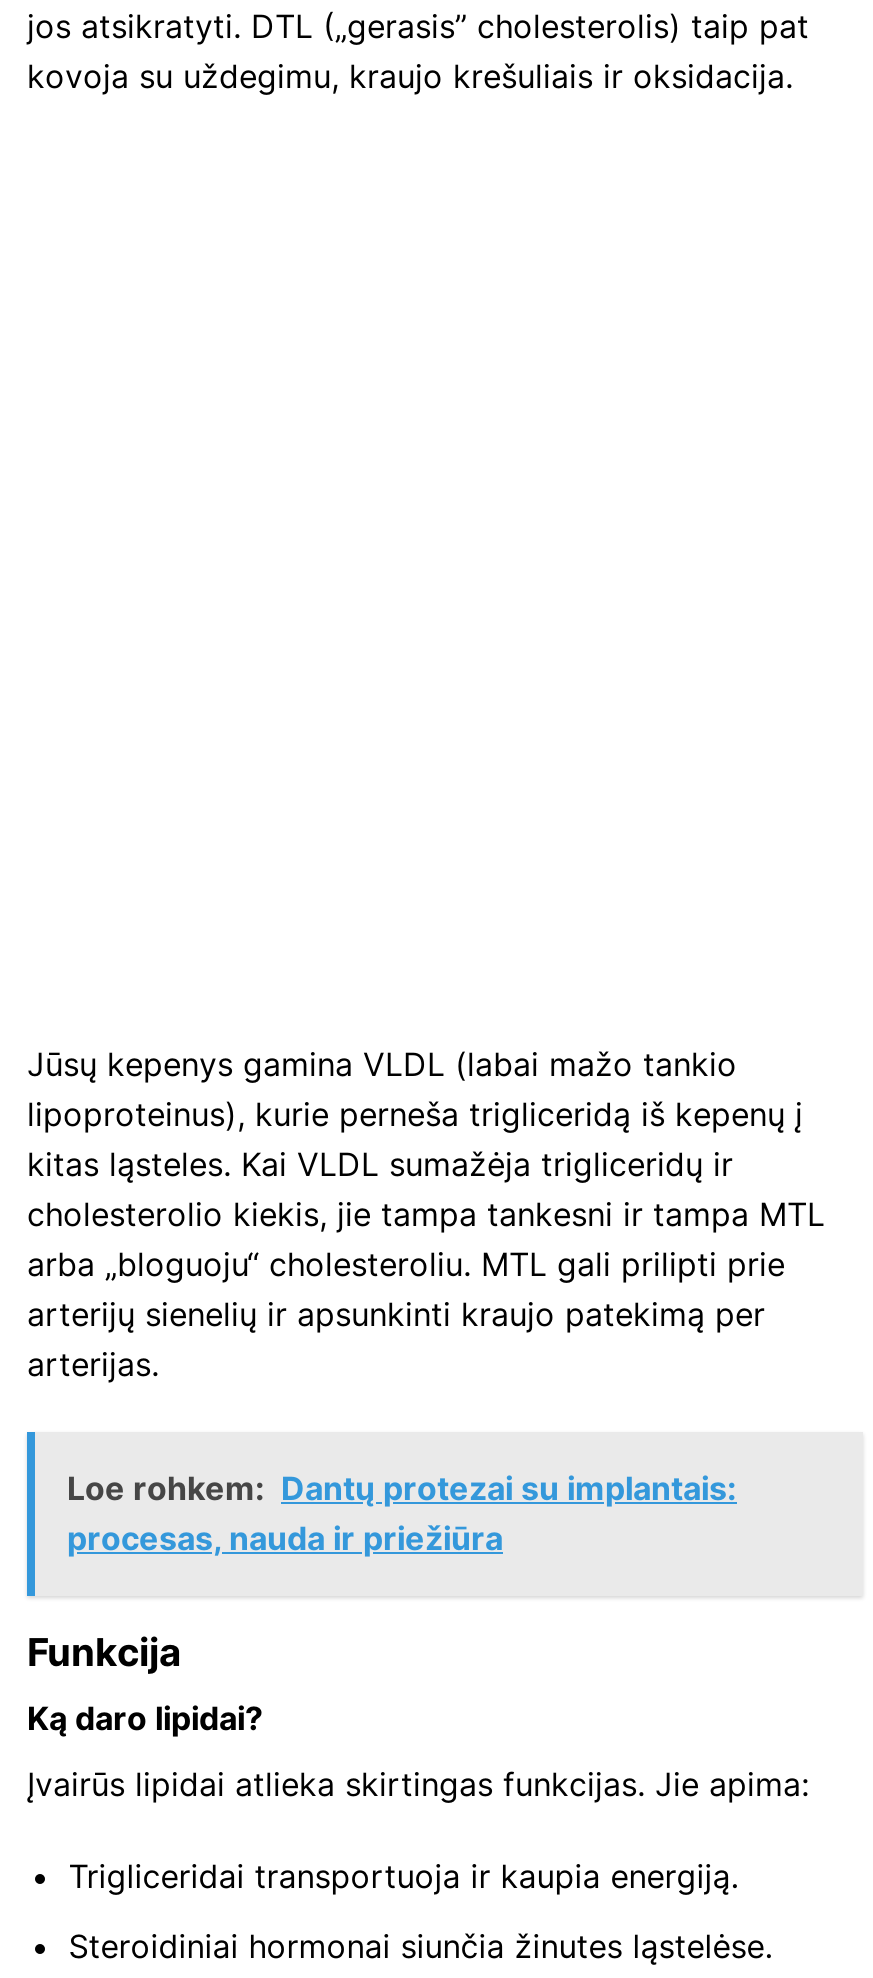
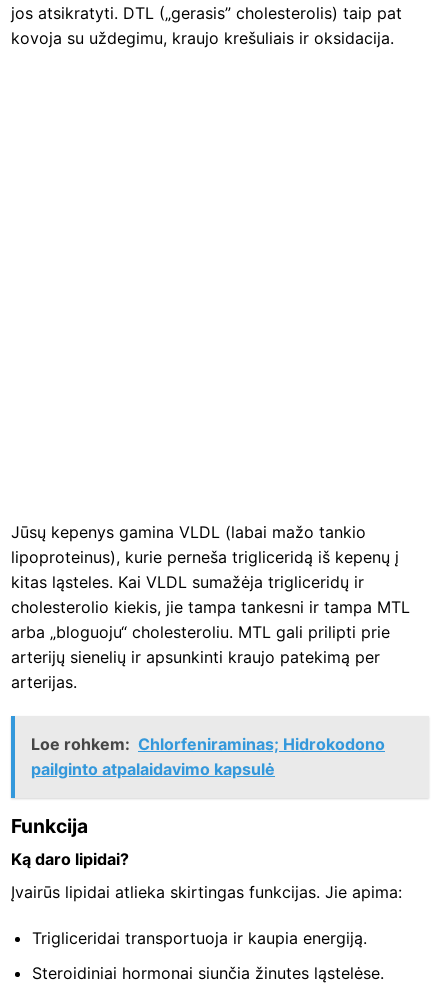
- Loe rohkem: Dantų protezai su implantais:
- procesas, nauda ir priežiūra
+ Loe rohkem: Chlorfeniraminas; Hidrokodono
+ pailginto atpalaidavimo kapsulė
